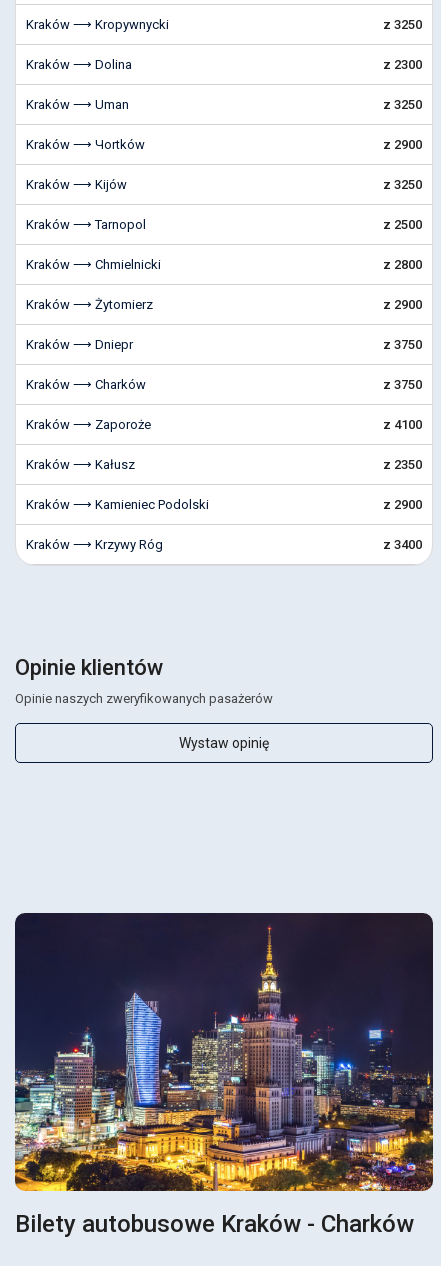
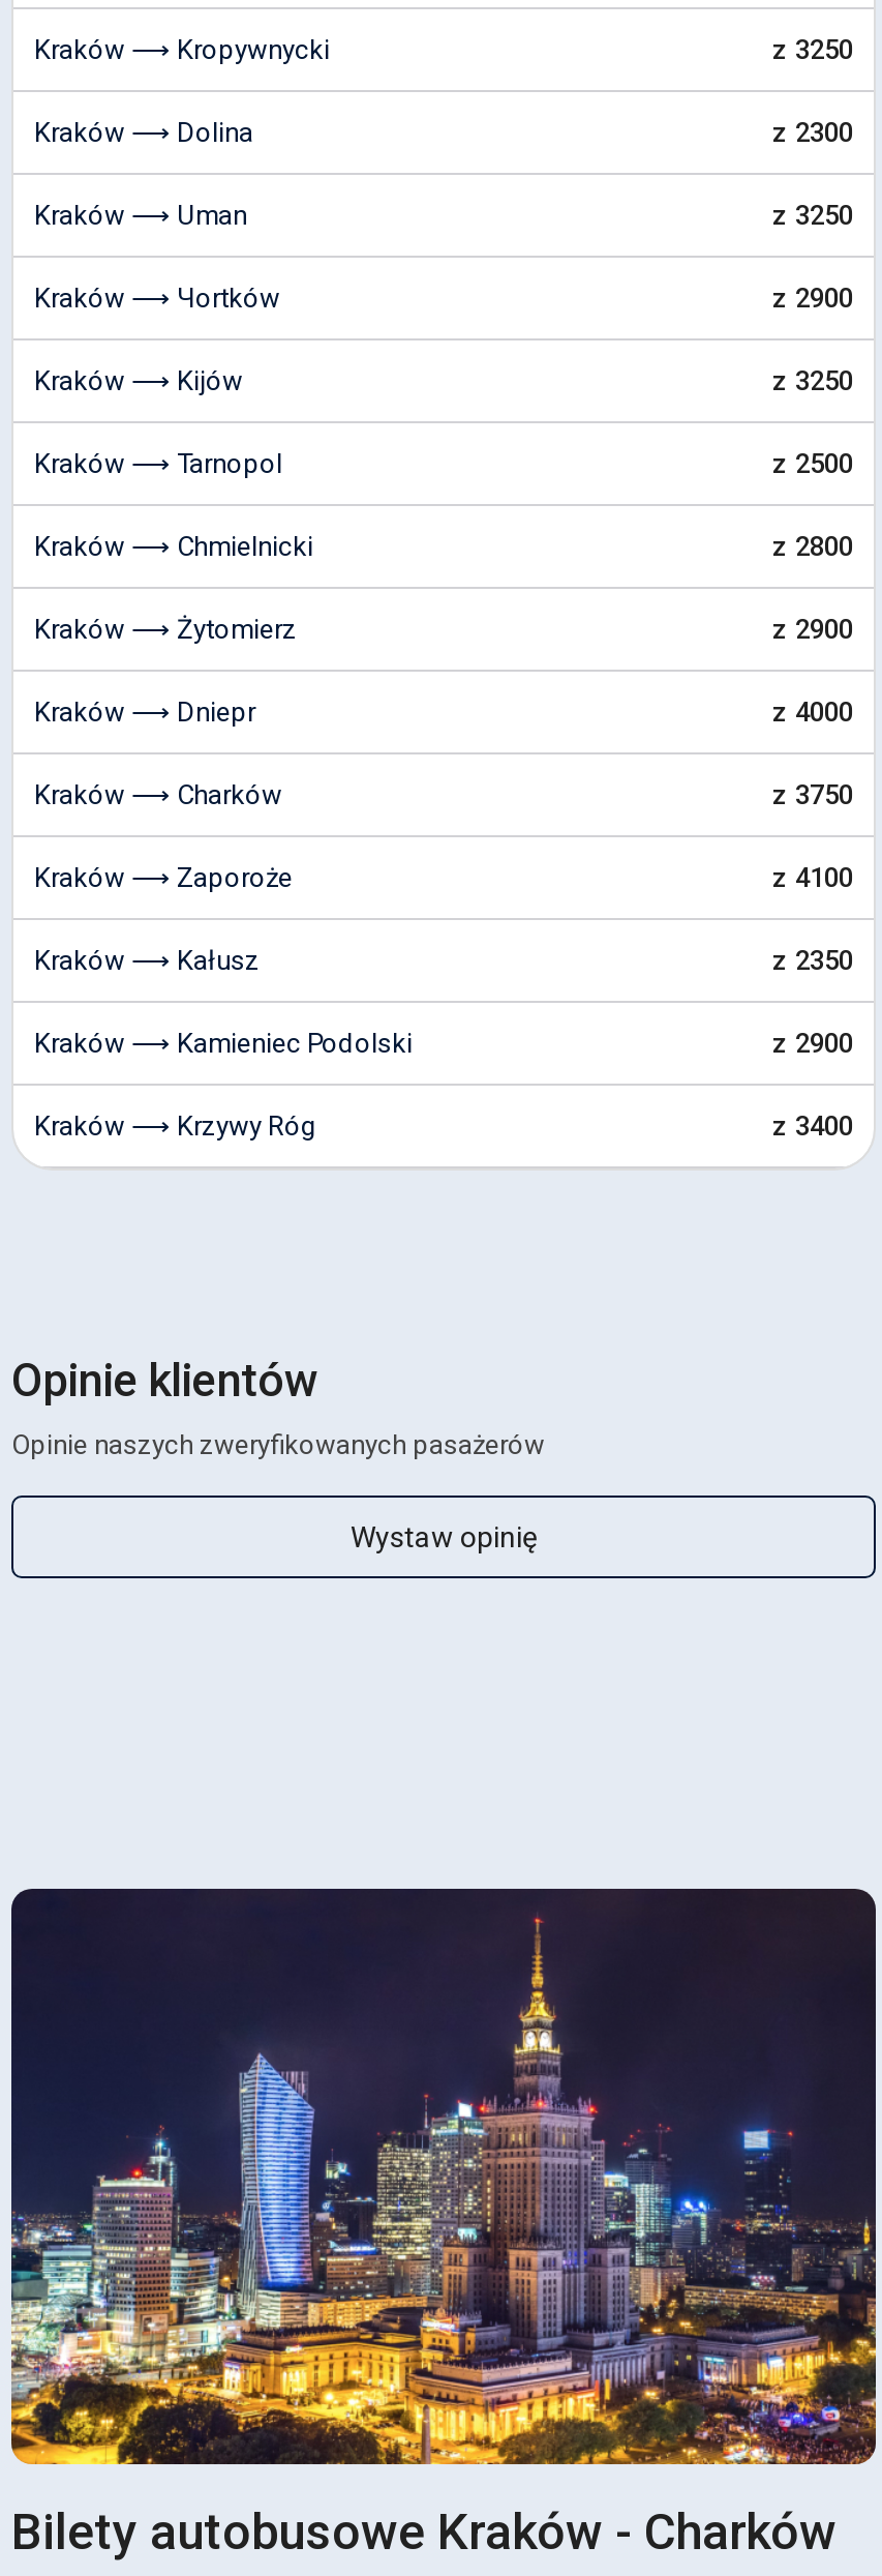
- z 3750
+ z 4000
